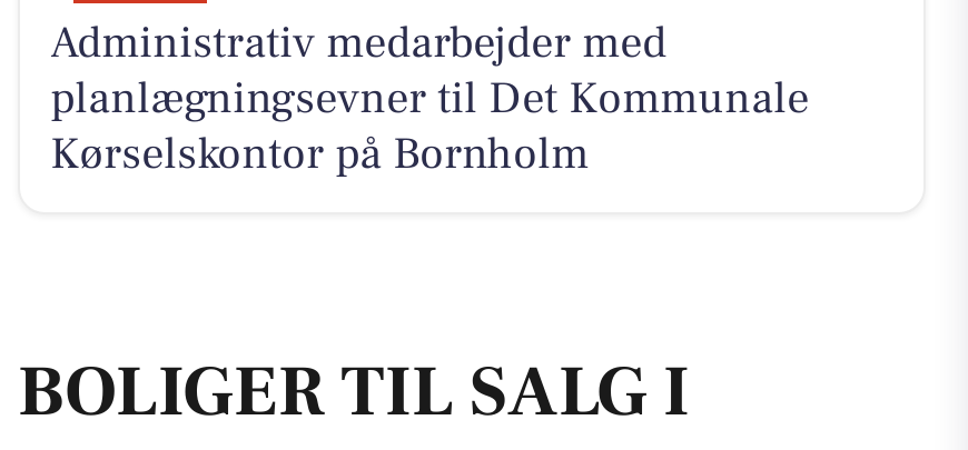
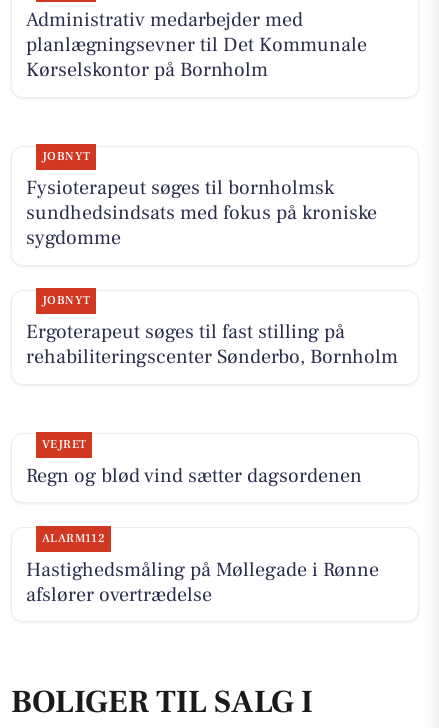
+ JOBNYT
+ Fysioterapeut søges til bornholmsk
+ sundhedsindsats med fokus på kroniske
+ sygdomme
+ JOBNYT
+ Ergoterapeut søges til fast stilling på
+ rehabiliteringscenter Sønderbo, Bornholm

+ VEJRET
+ Regn og blød vind sætter dagsordenen
+ ALARM112
+ Hastighedsmåling på Møllegade i Rønne
+ afslører overtrædelse
